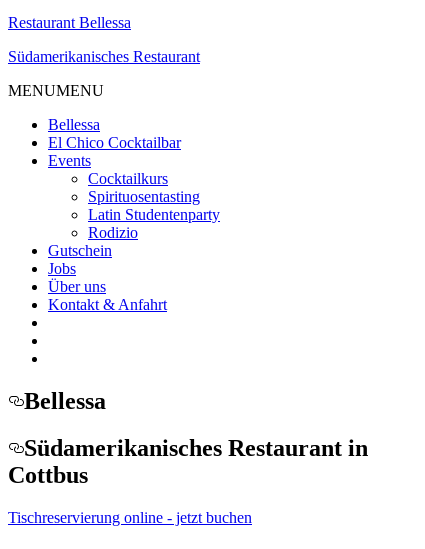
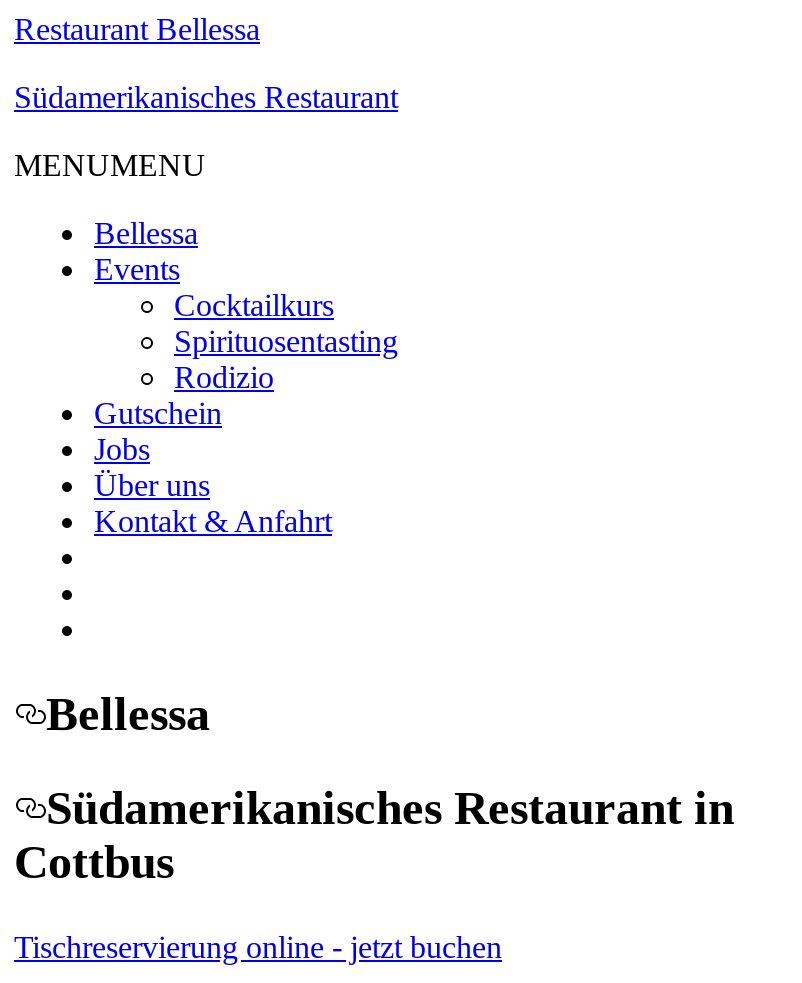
- El Chico Cocktailbar

- Latin Studentenparty
